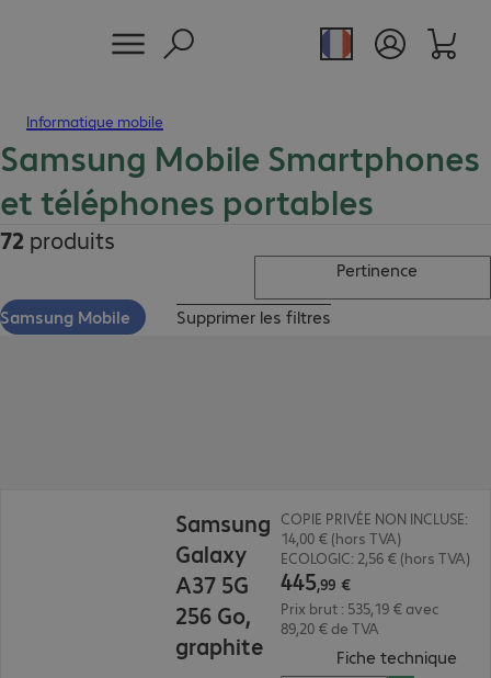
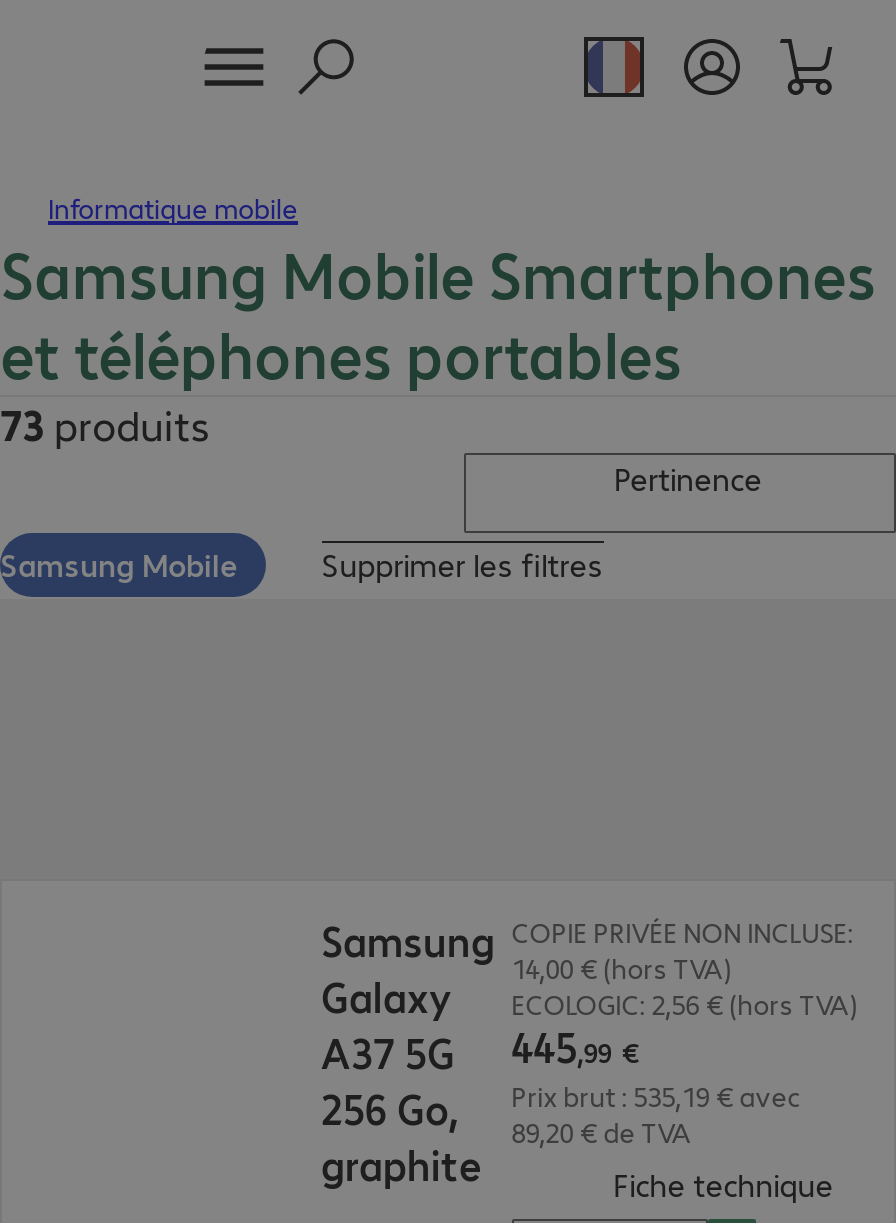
- 72 produits
+ 73 produits
